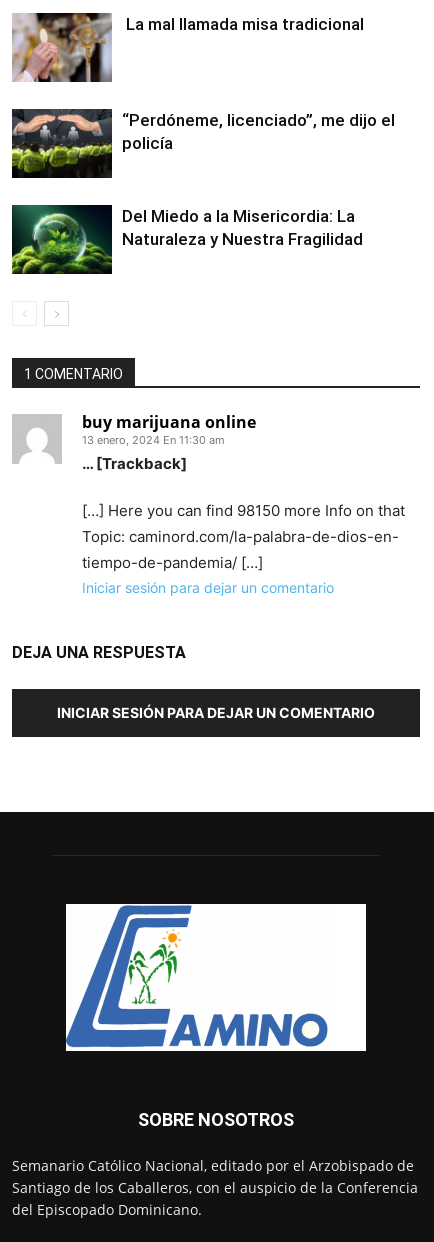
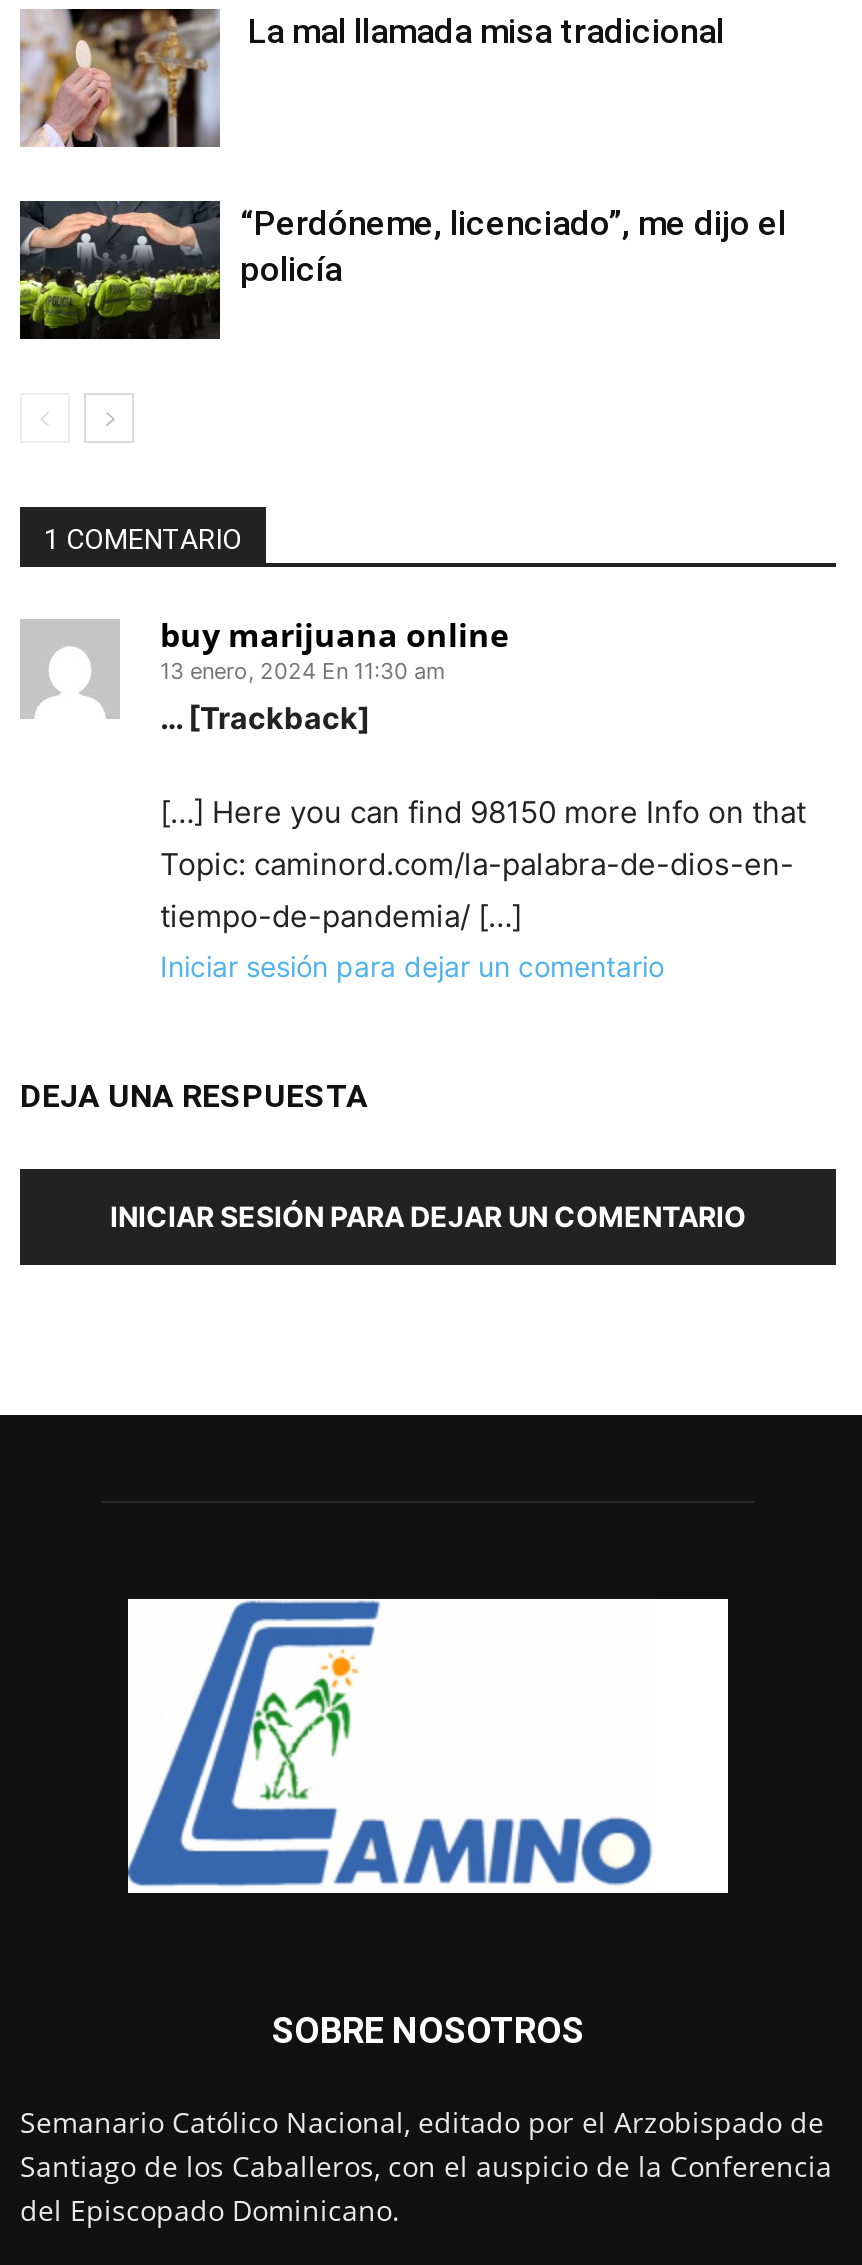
- [image]
- Del Miedo a la Misericordia: La
- Naturaleza y Nuestra Fragilidad
